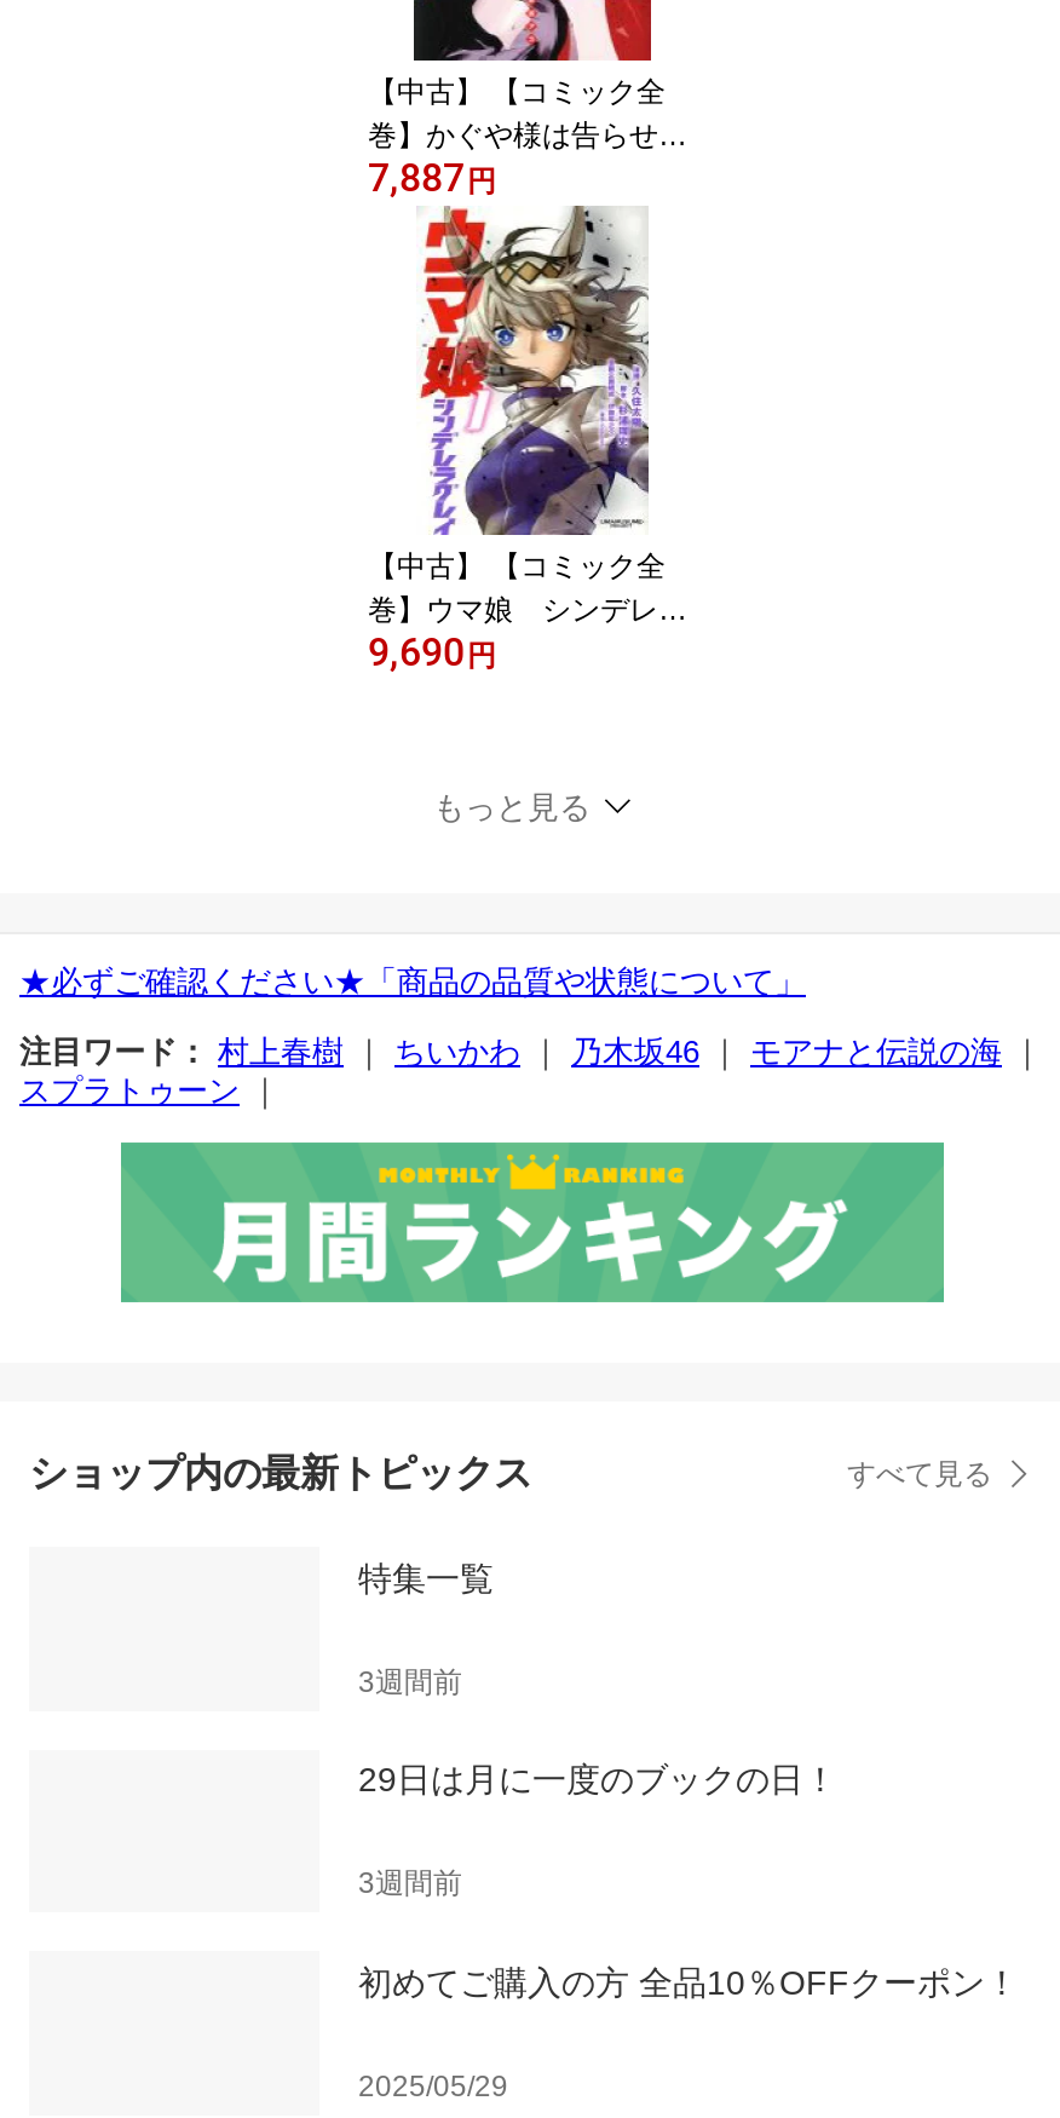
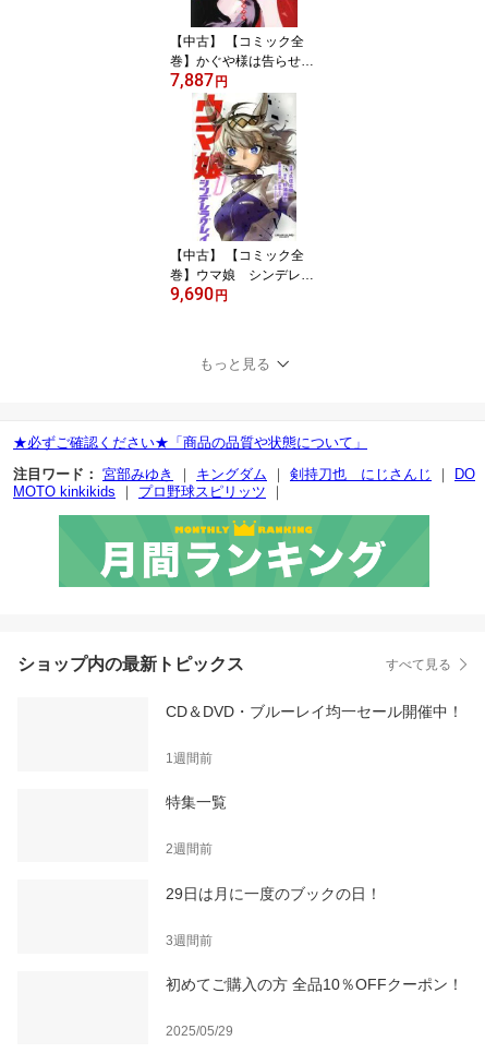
- 注目ワード： 村上春樹｜ちいかわ｜乃木坂46｜モアナと伝説の海｜
- スプラトゥーン｜
+ 注目ワード： 宮部みゆき｜キングダム｜剣持刀也 にじさんじ｜DO
+ MOTO kinkikids｜プロ野球スピリッツ｜

+ CD＆DVD・ブルーレイ均一セール開催中！
+ 1週間前

- 3週間前
+ 2週間前
